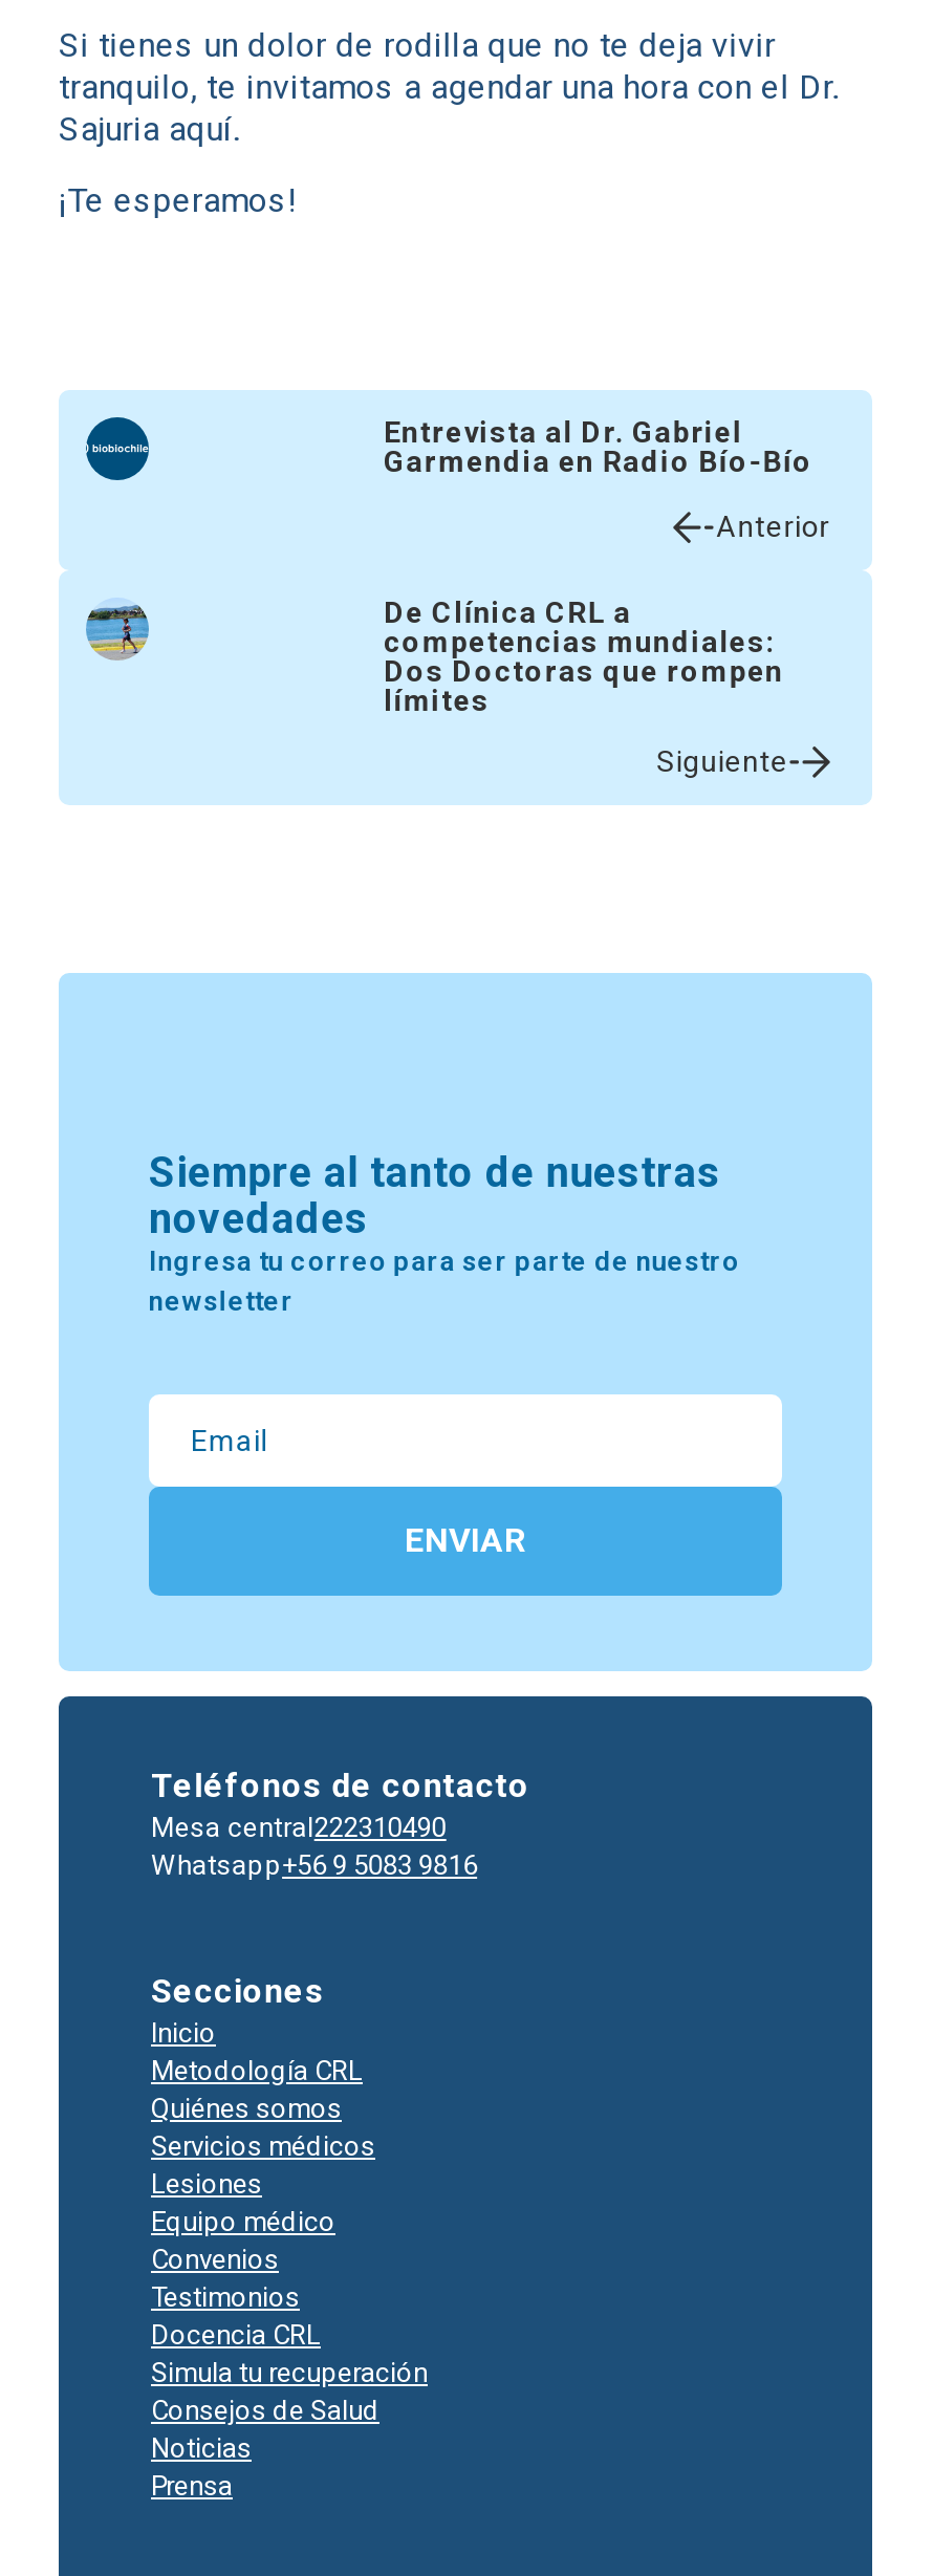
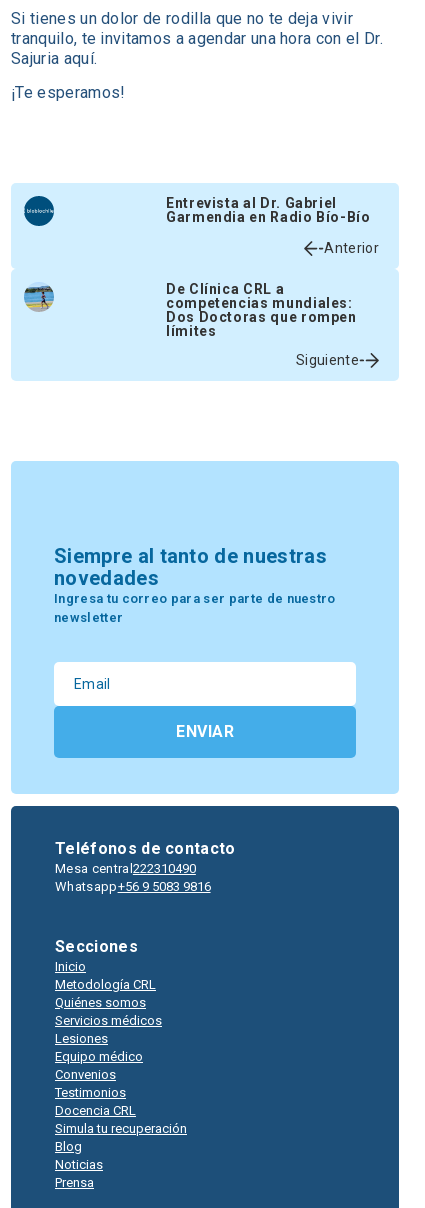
- Consejos de Salud
+ Blog
